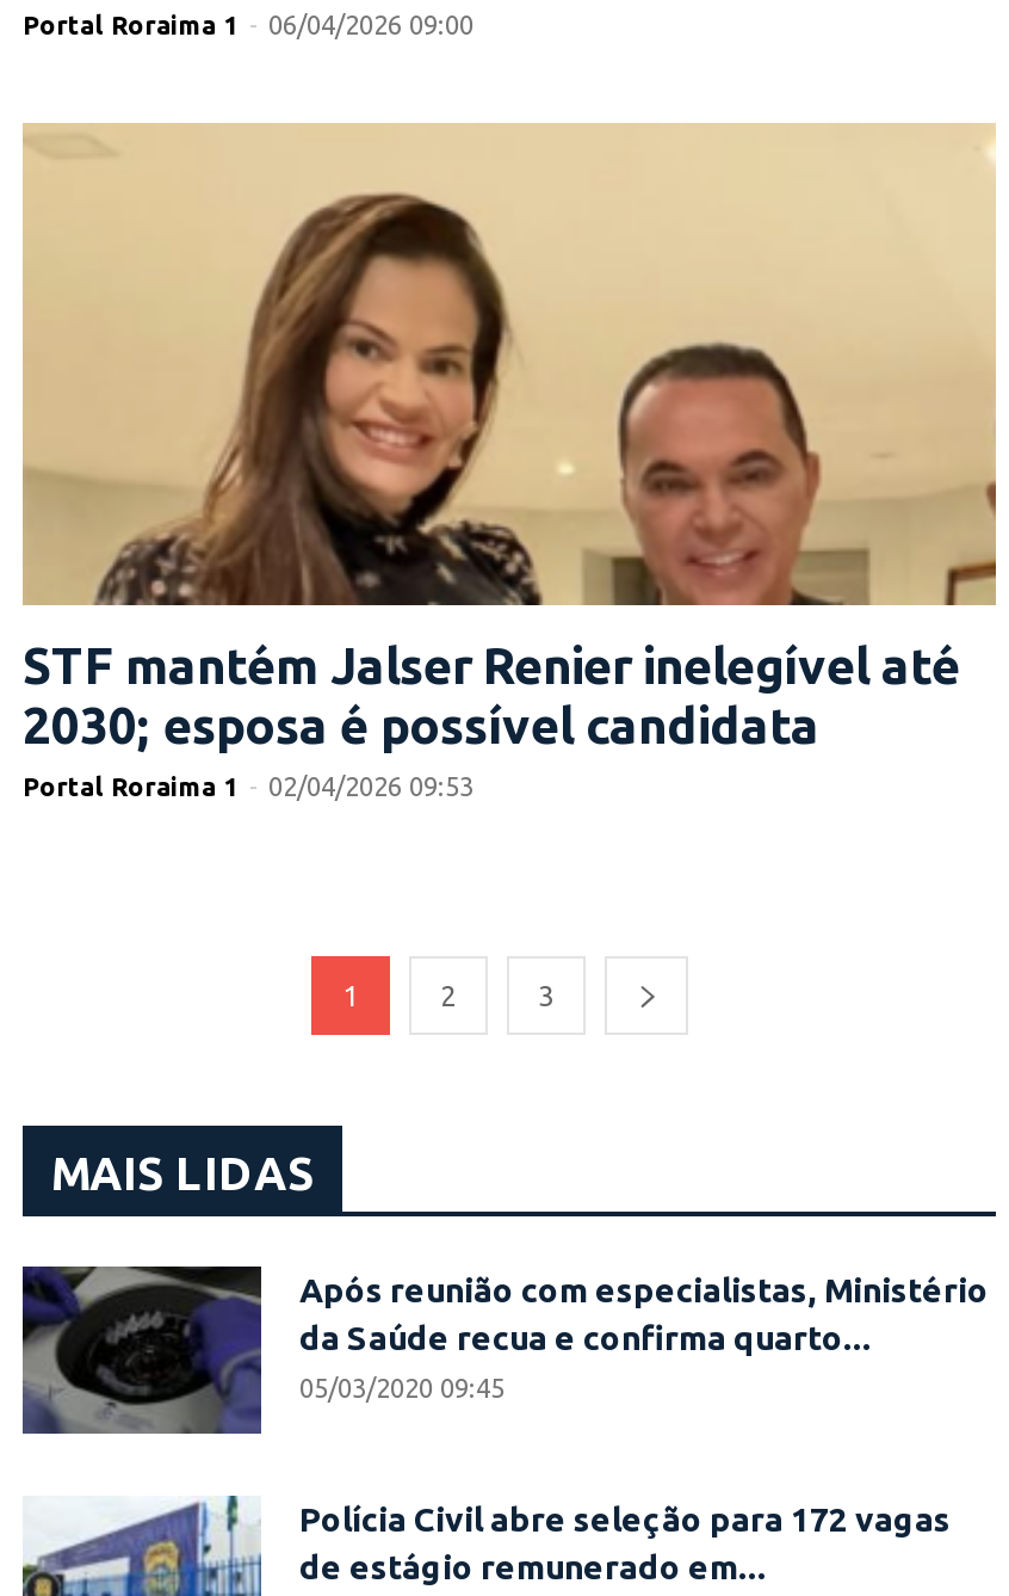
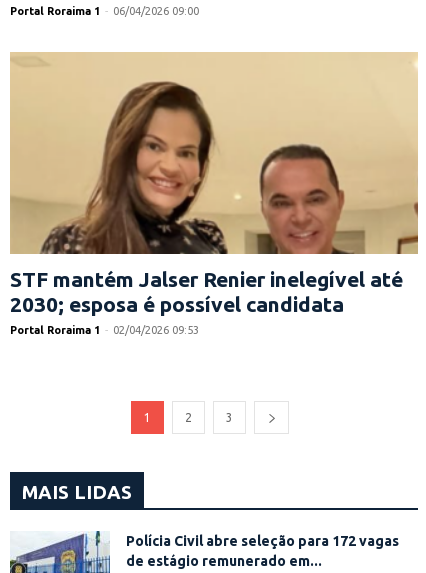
- [image]
- Após reunião com especialistas, Ministério
- da Saúde recua e confirma quarto...
- 05/03/2020 09:45
